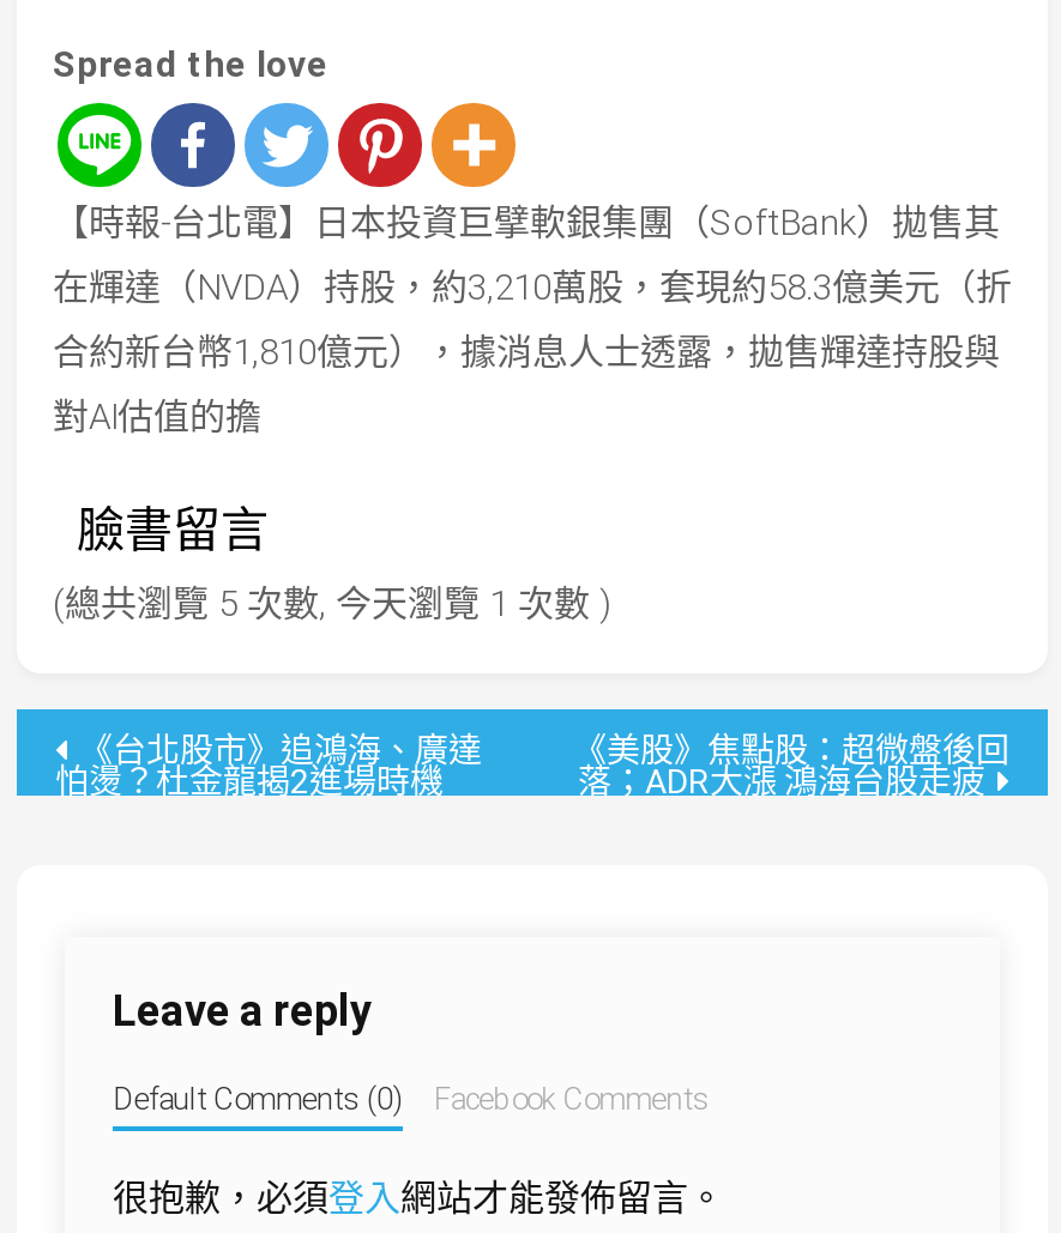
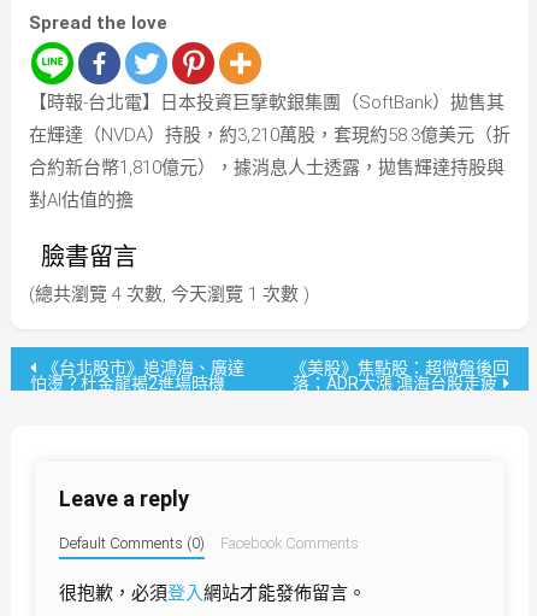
- (總共瀏覽 5 次數, 今天瀏覽 1 次數 )
+ (總共瀏覽 4 次數, 今天瀏覽 1 次數 )
